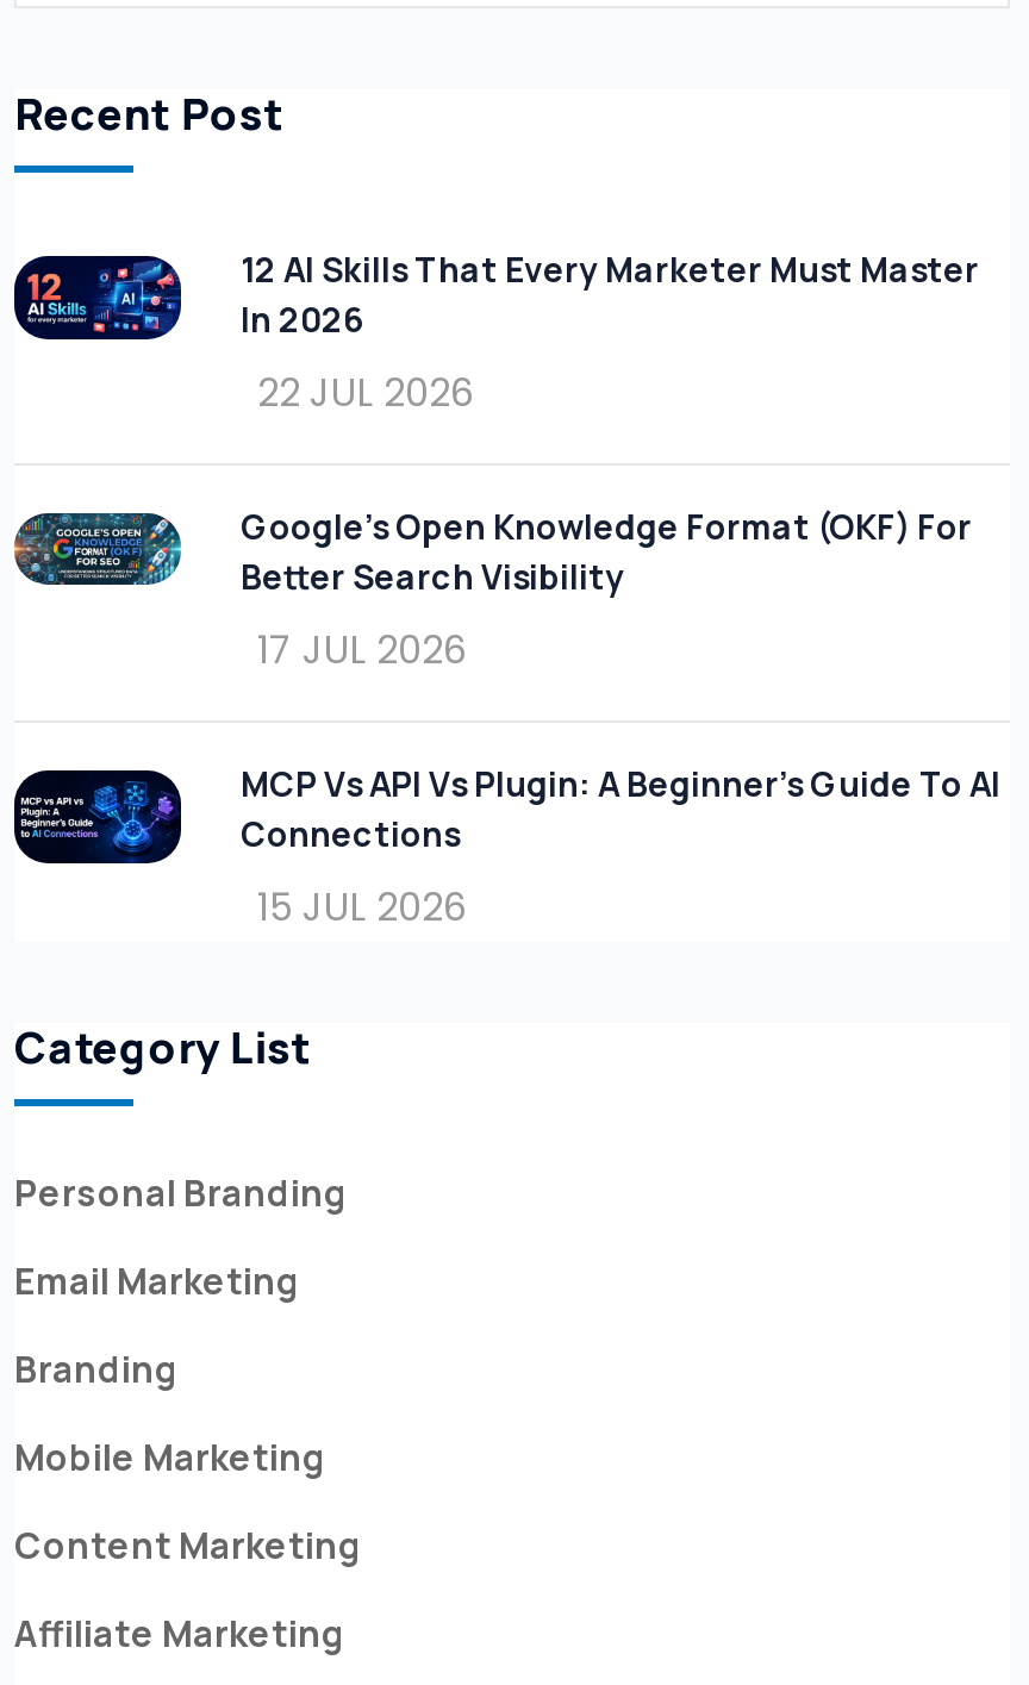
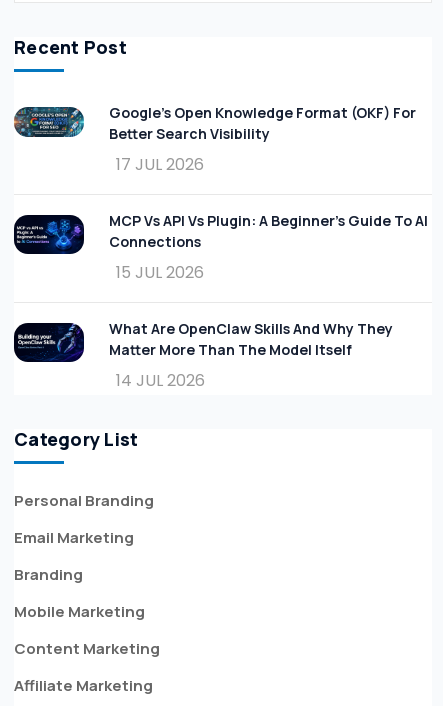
- [image]
- 12 AI Skills That Every Marketer Must Master
- In 2026
- 22 JUL 2026

moved up: [image] | Google's Open Knowledge Format (OKF) For | Better Search Visibility | 17 JUL 2026 | MCP Vs API Vs Plugin: A Beginner’s Guide To AI | Connections | 15 JUL 2026

+ [image]
+ What Are OpenClaw Skills And Why They
+ Matter More Than The Model Itself
+ 14 JUL 2026
